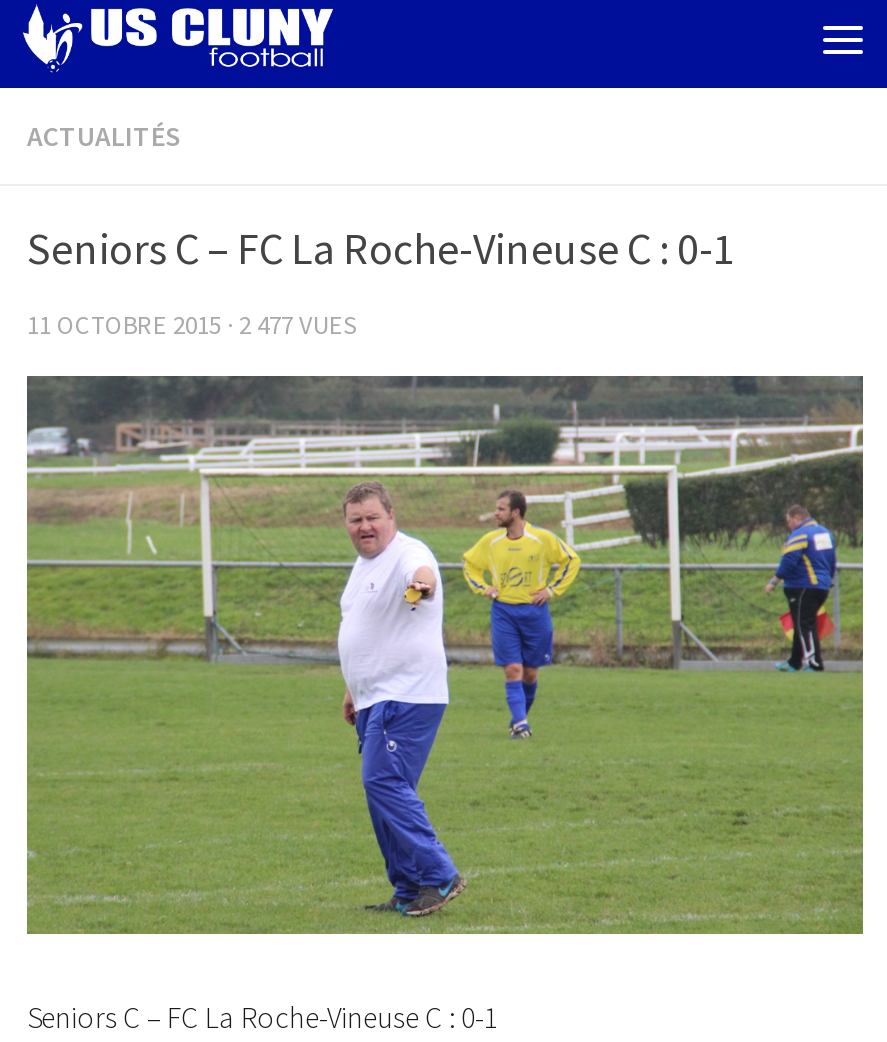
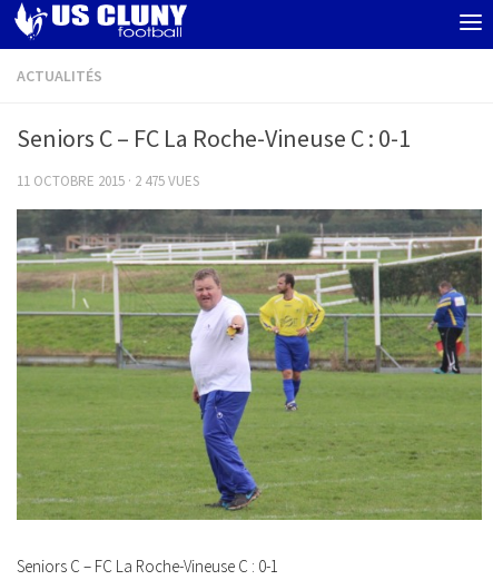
- 11 OCTOBRE 2015 · 2 477 VUES
+ 11 OCTOBRE 2015 · 2 475 VUES
